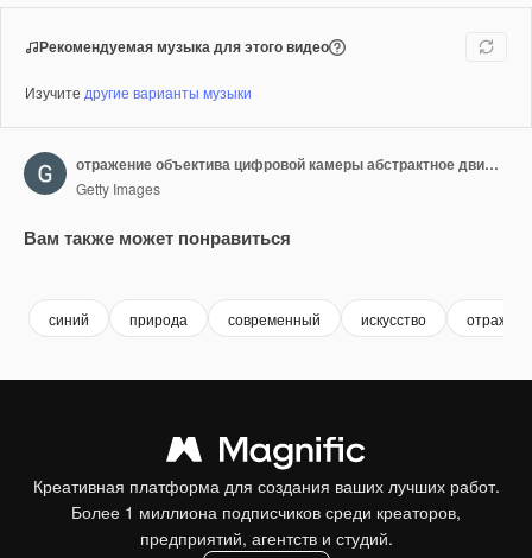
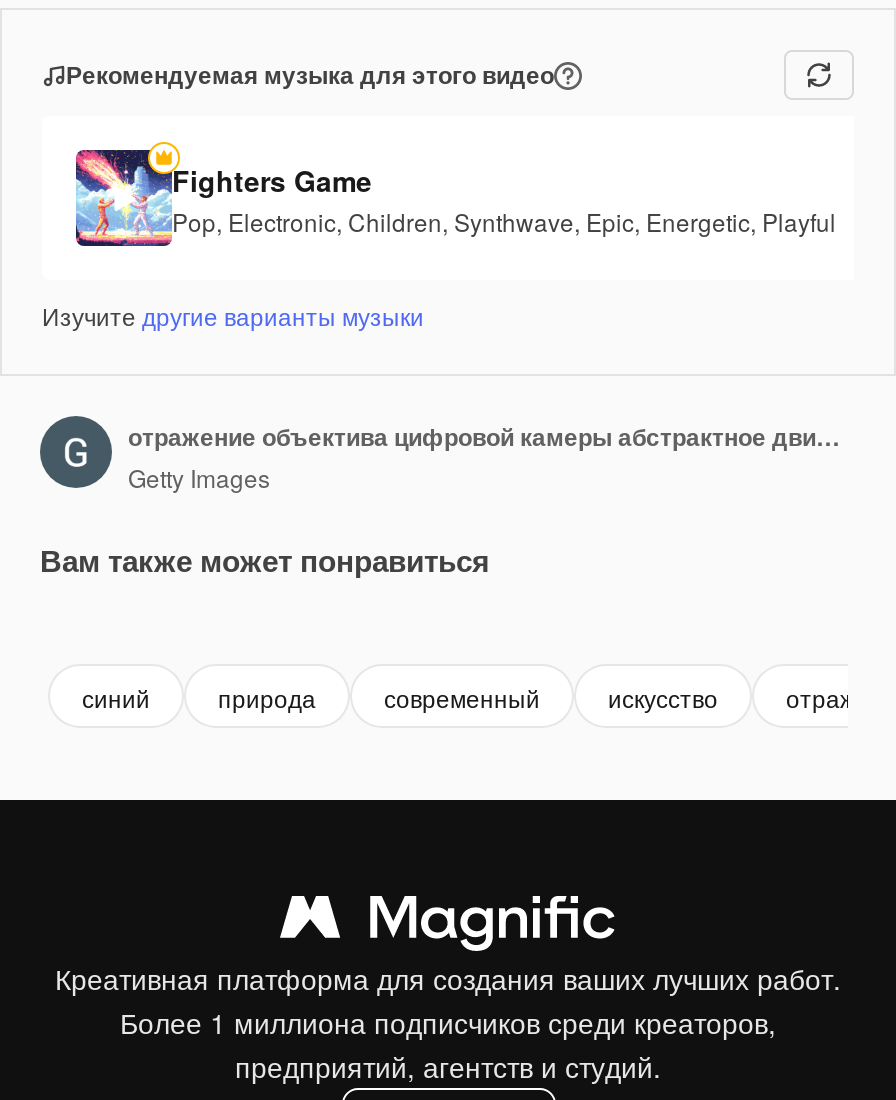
+ [image]
+ Fighters Game
+ Pop, Electronic, Children, Synthwave, Epic, Energetic, Playful
